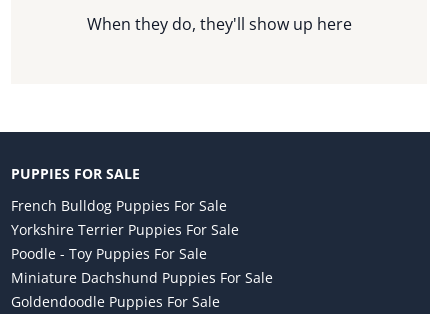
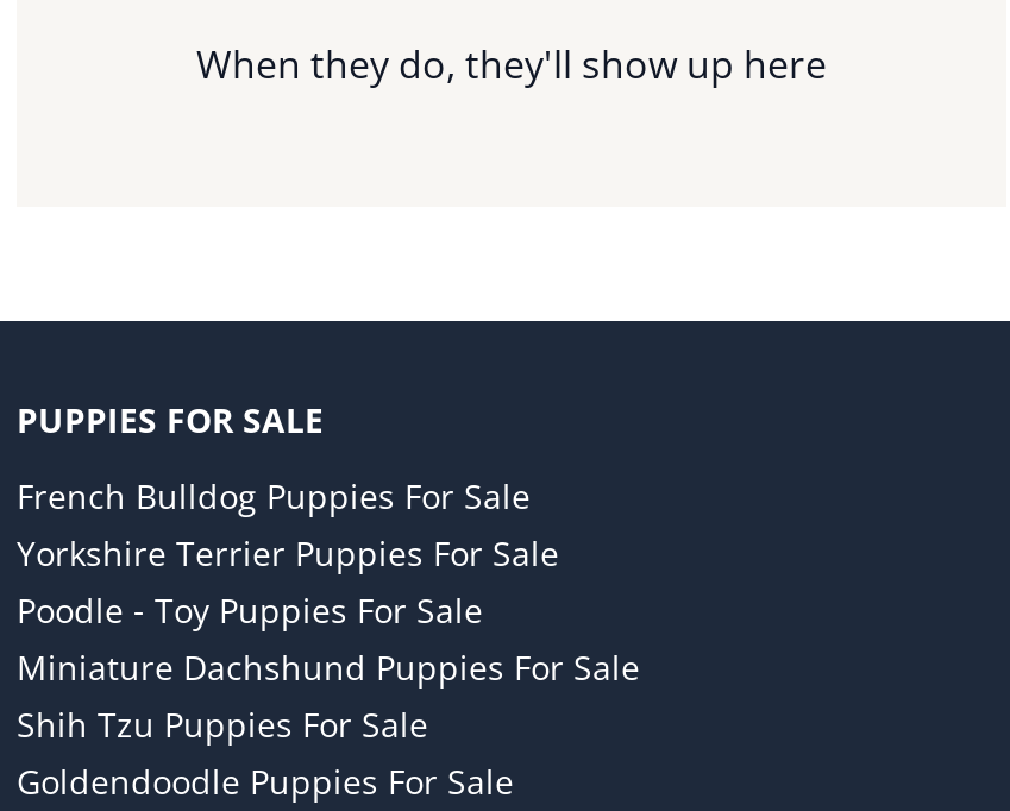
+ Shih Tzu Puppies For Sale
